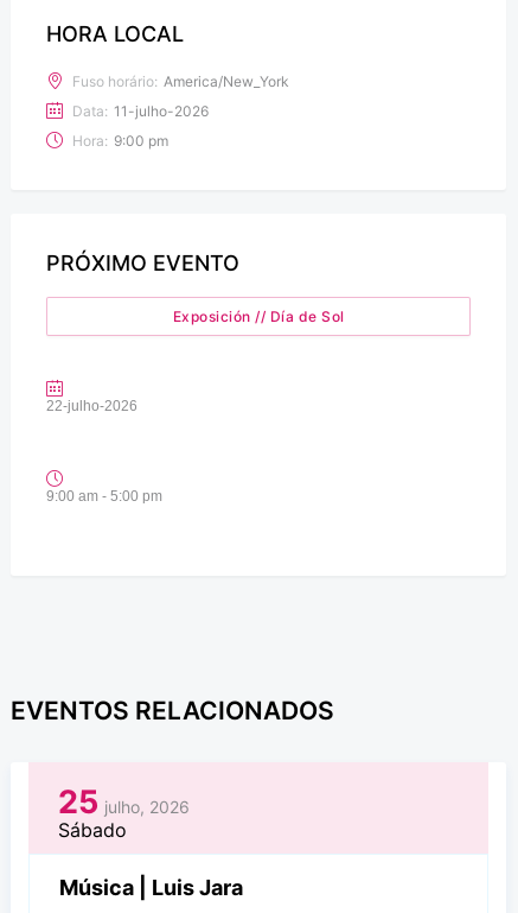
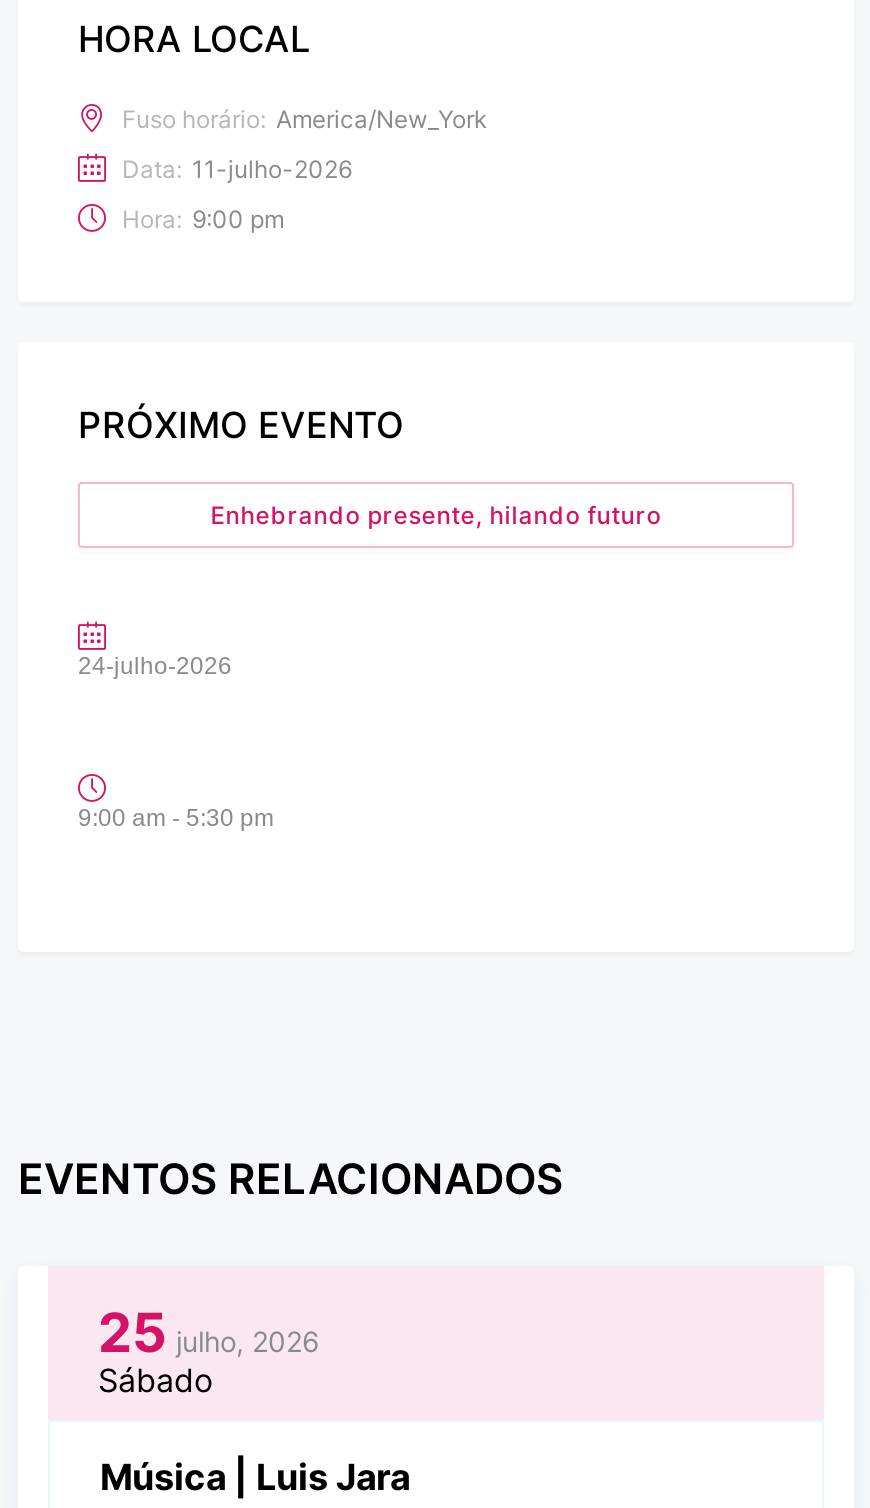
- Exposición // Día de Sol
+ Enhebrando presente, hilando futuro

- 22-julho-2026
+ 24-julho-2026

- 9:00 am - 5:00 pm
+ 9:00 am - 5:30 pm
